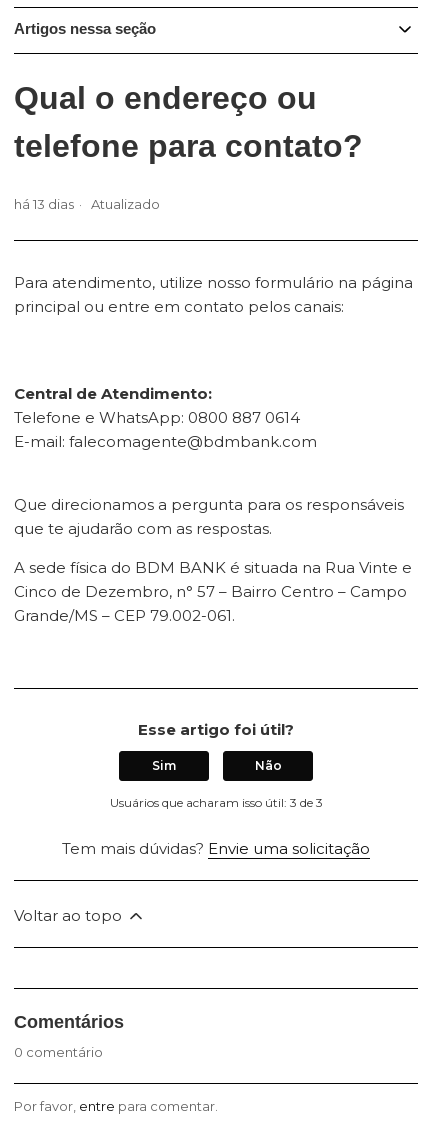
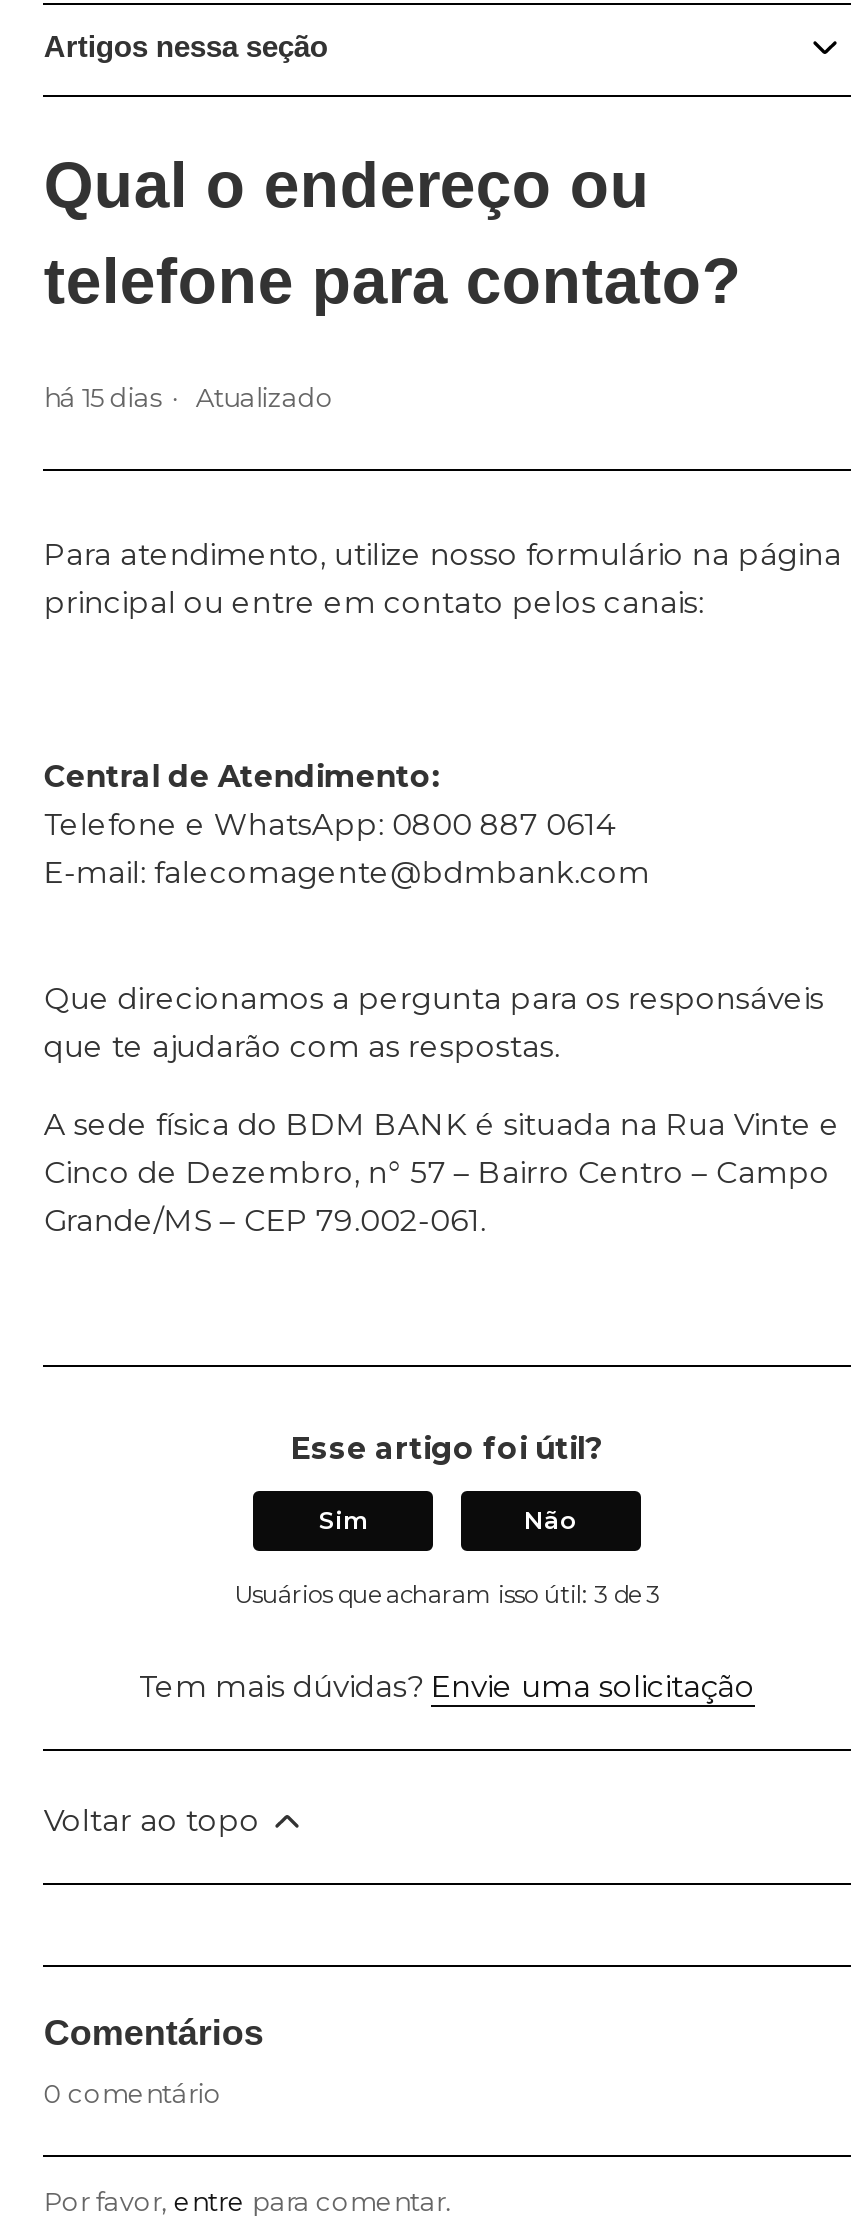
- há 13 dias Atualizado
+ há 15 dias Atualizado
